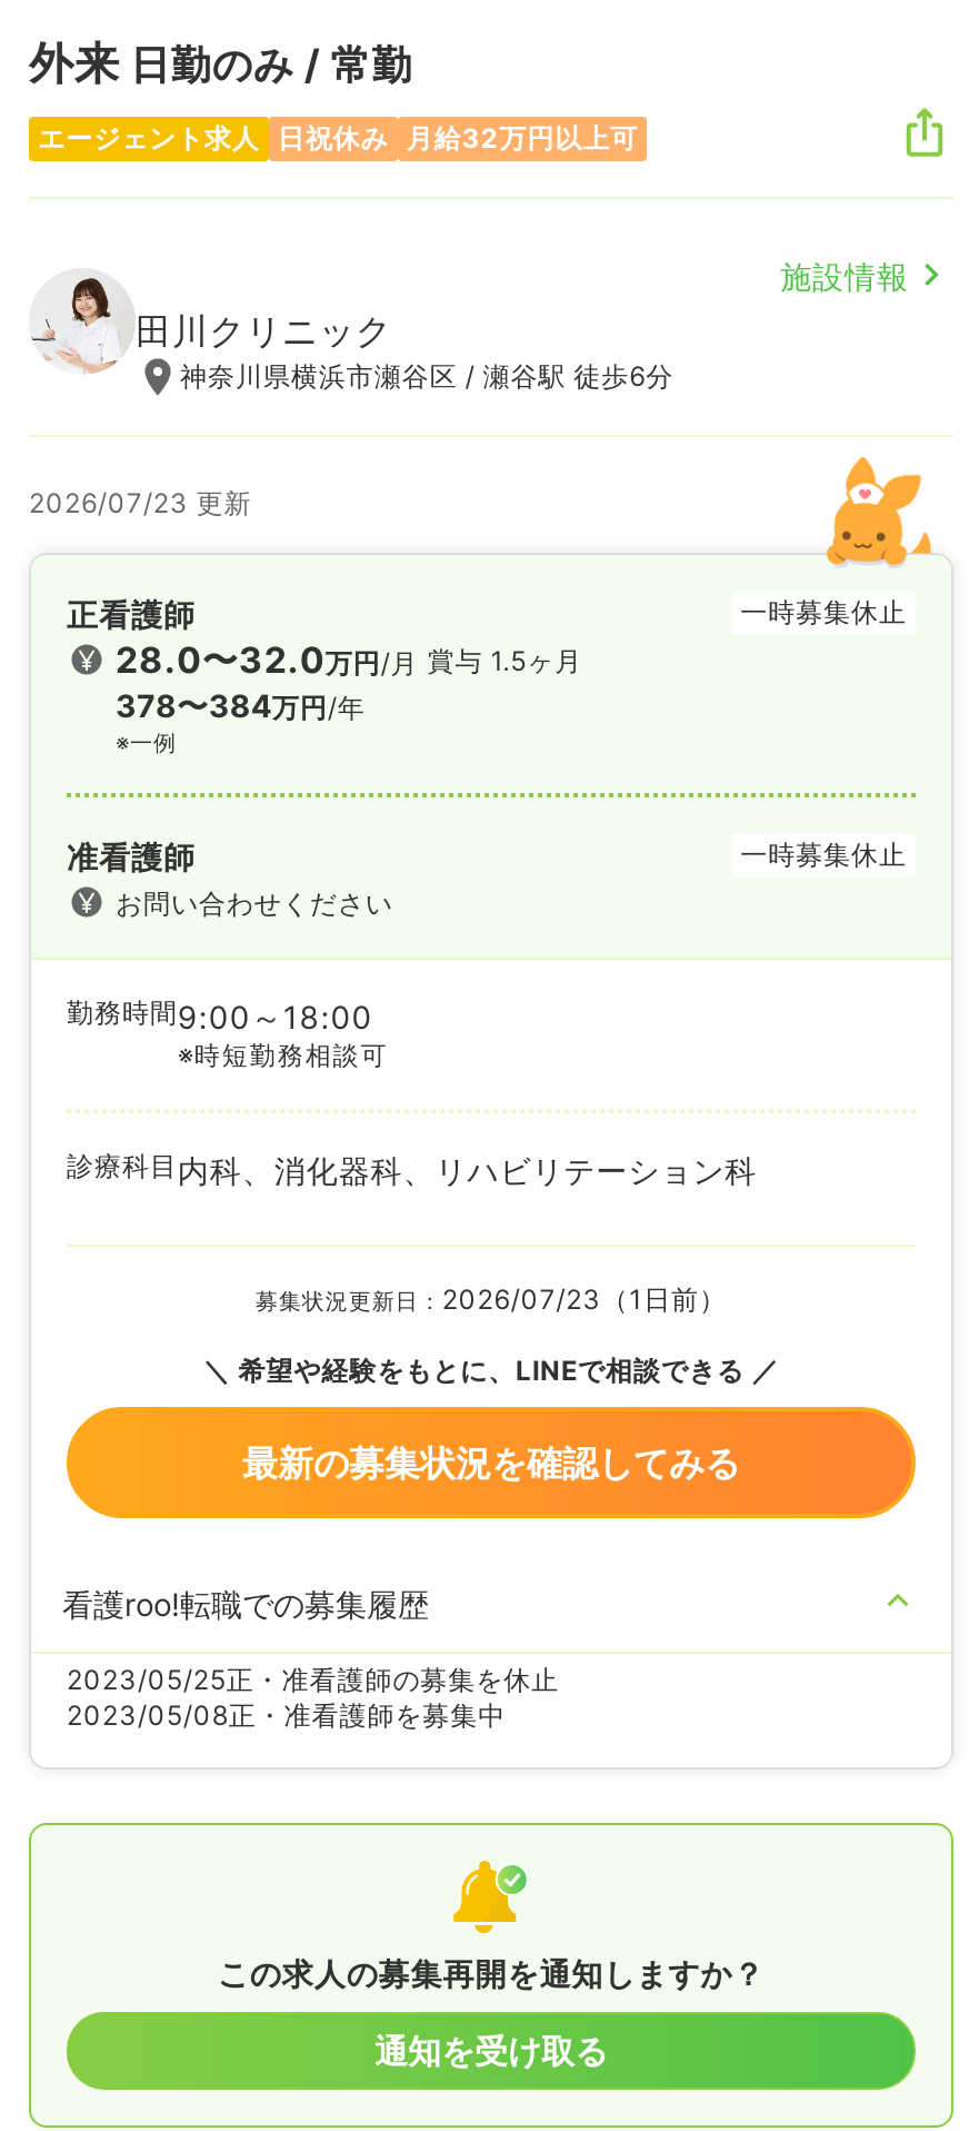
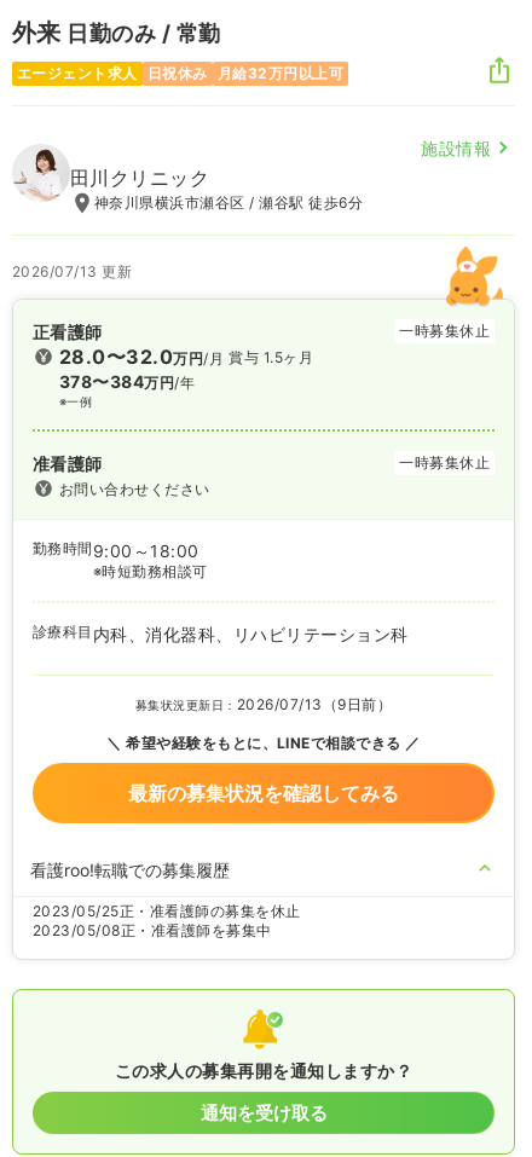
- 2026/07/23 更新
+ 2026/07/13 更新

- 募集状況更新日：2026/07/23（1日前）
+ 募集状況更新日：2026/07/13（9日前）
